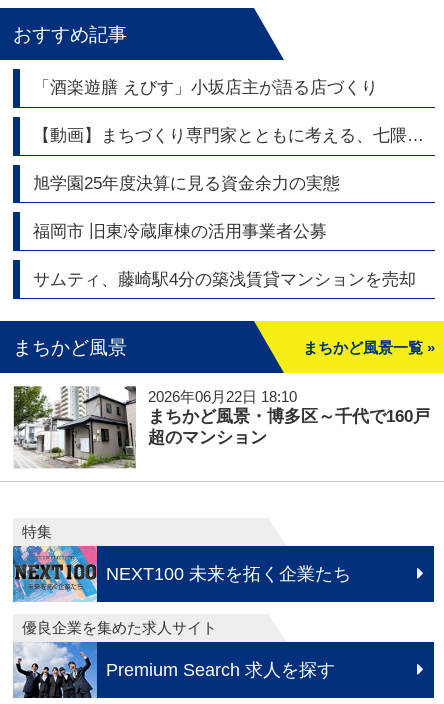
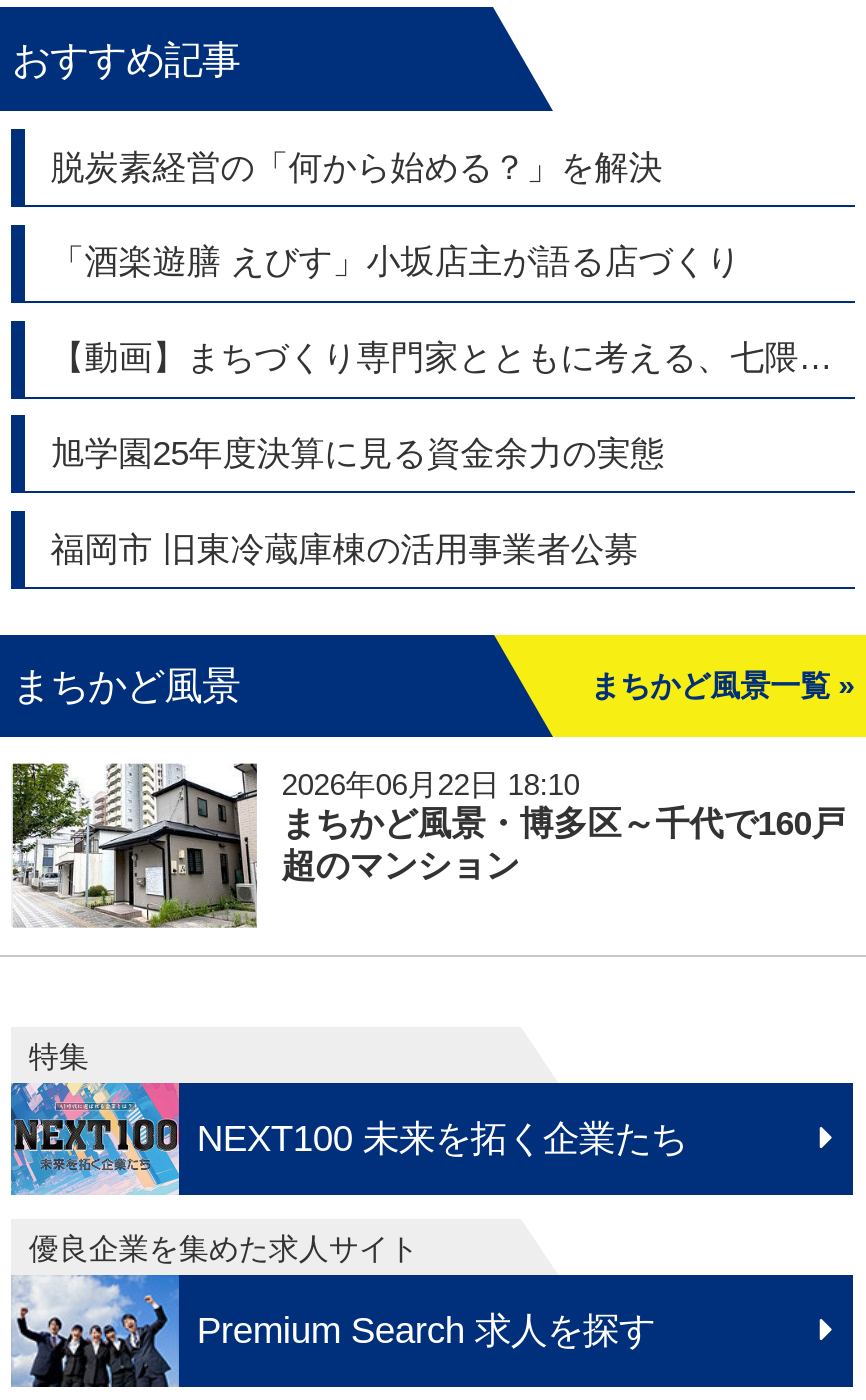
+ 脱炭素経営の「何から始める？」を解決

moved down: 「酒楽遊膳 えびす」小坂店主が語る店づくり | 旭学園25年度決算に見る資金余力の実態 | 福岡市 旧東冷蔵庫棟の活用事業者公募

- サムティ、藤崎駅4分の築浅賃貸マンションを売却
